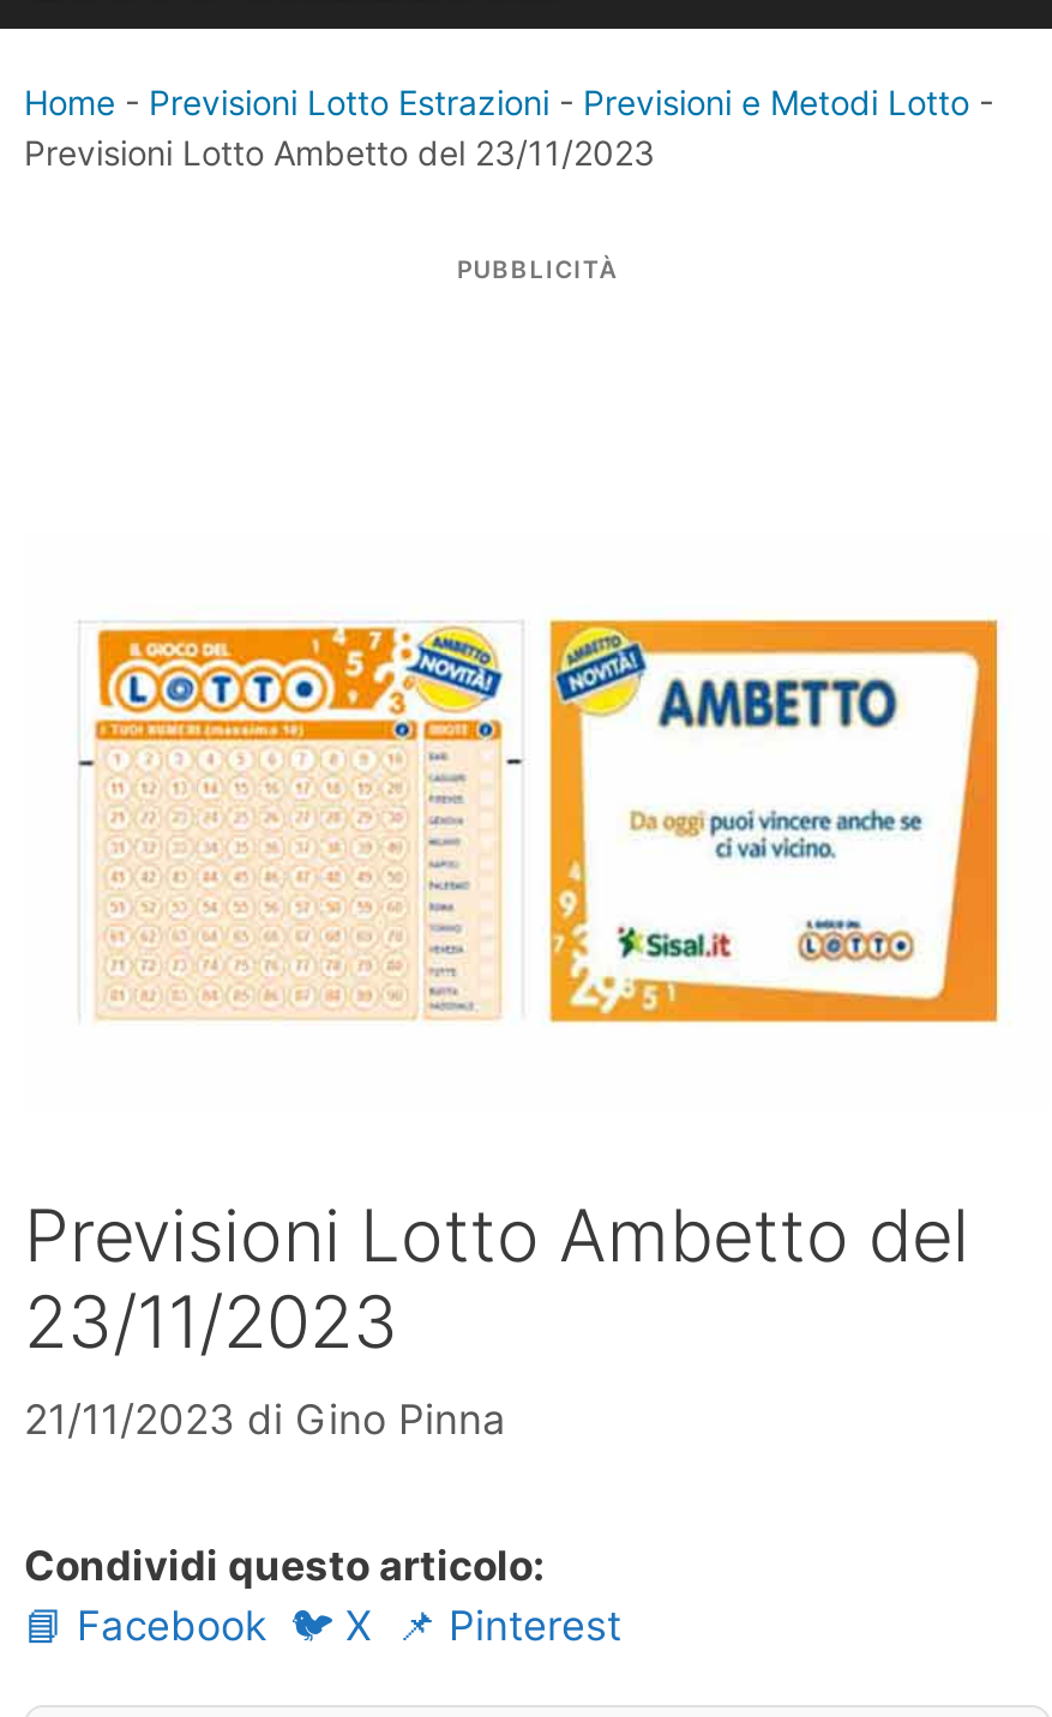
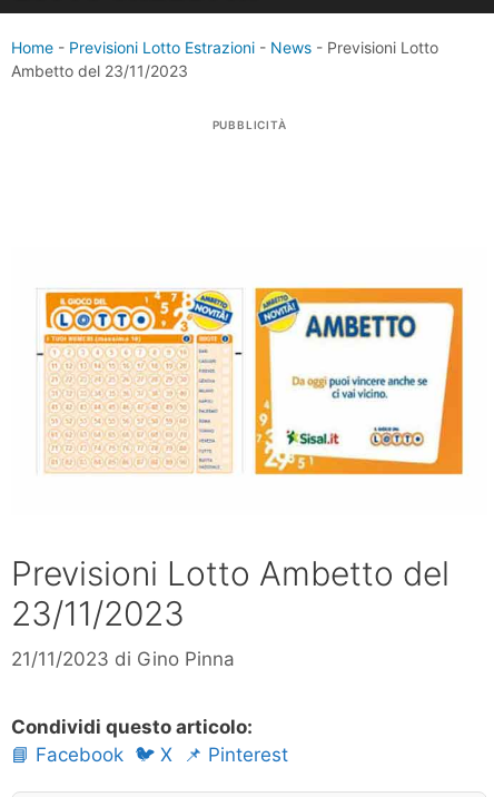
- Home - Previsioni Lotto Estrazioni - Previsioni e Metodi Lotto -
- Previsioni Lotto Ambetto del 23/11/2023
+ Home - Previsioni Lotto Estrazioni - News - Previsioni Lotto
+ Ambetto del 23/11/2023
